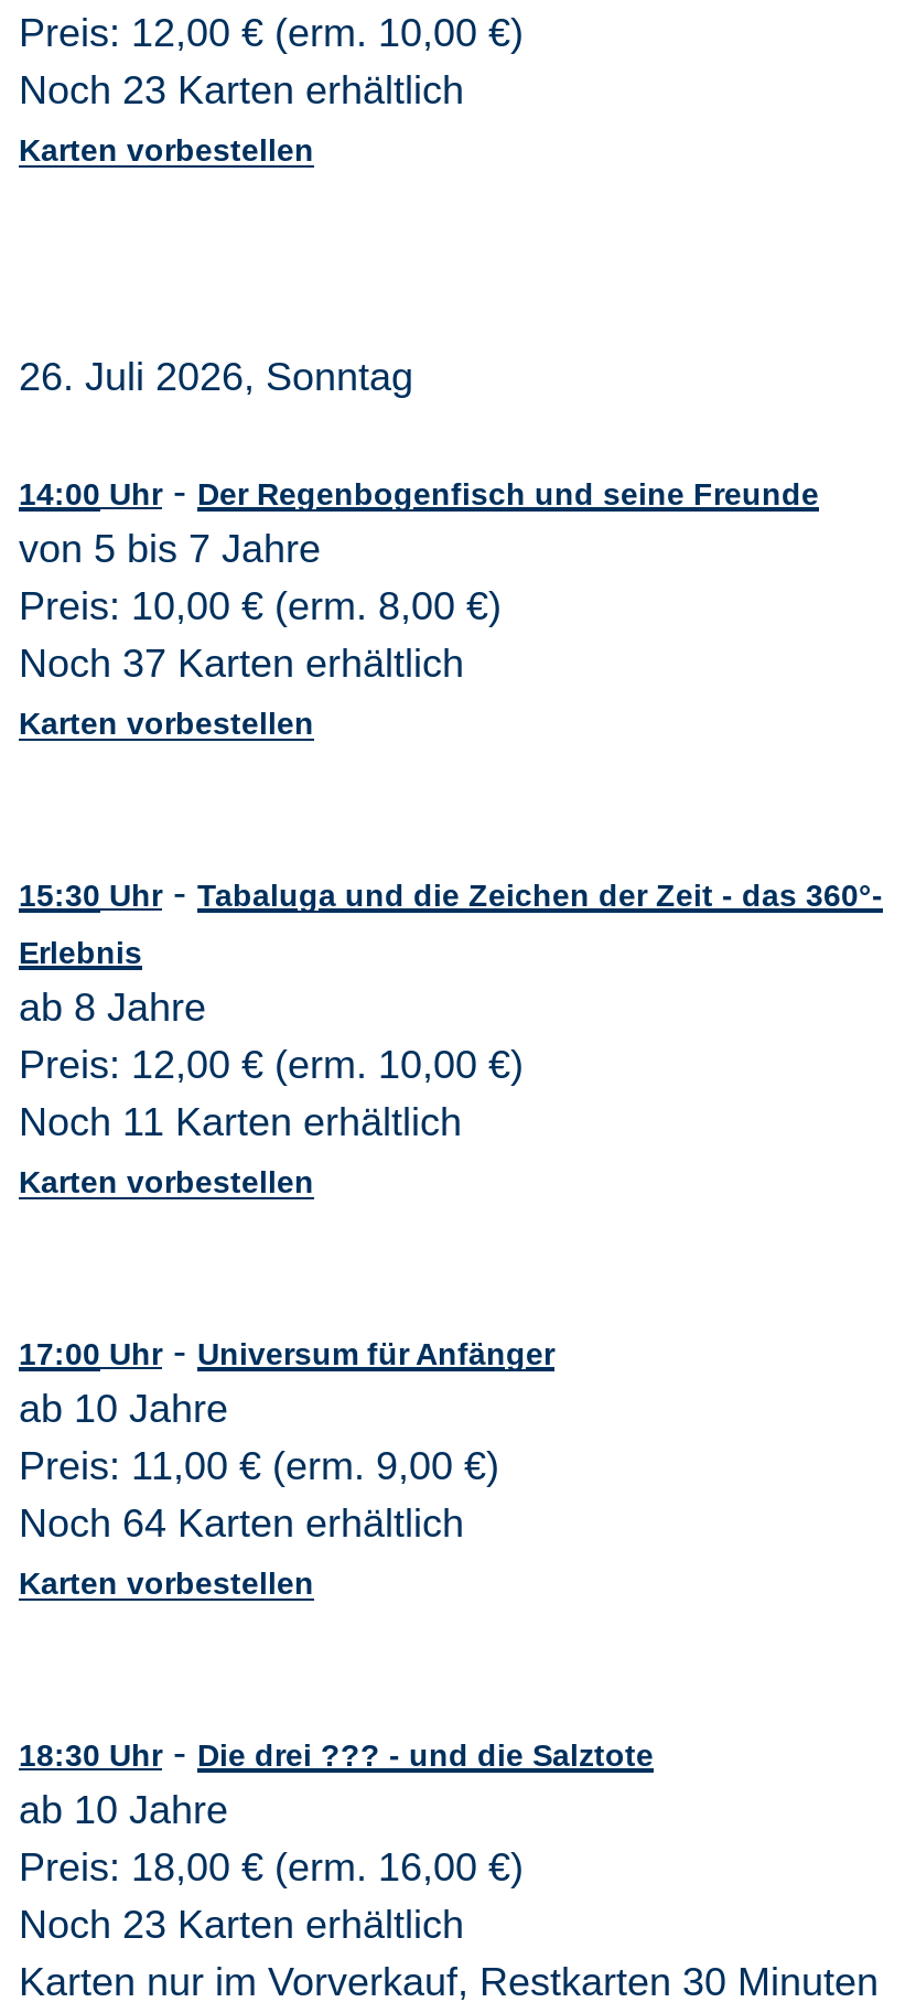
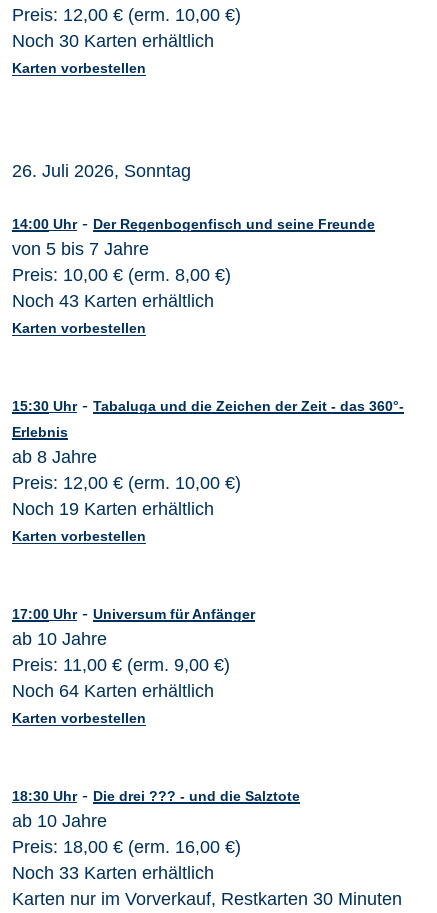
- Noch 23 Karten erhältlich
+ Noch 30 Karten erhältlich

- Noch 37 Karten erhältlich
+ Noch 43 Karten erhältlich

- Noch 11 Karten erhältlich
+ Noch 19 Karten erhältlich

- Noch 23 Karten erhältlich
+ Noch 33 Karten erhältlich
